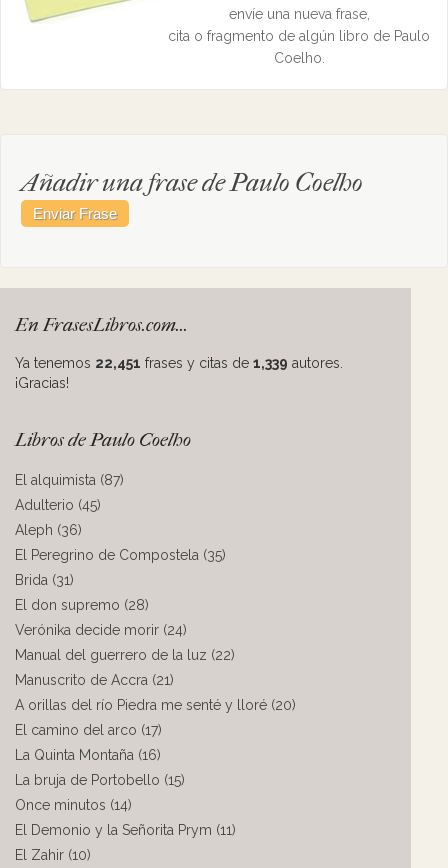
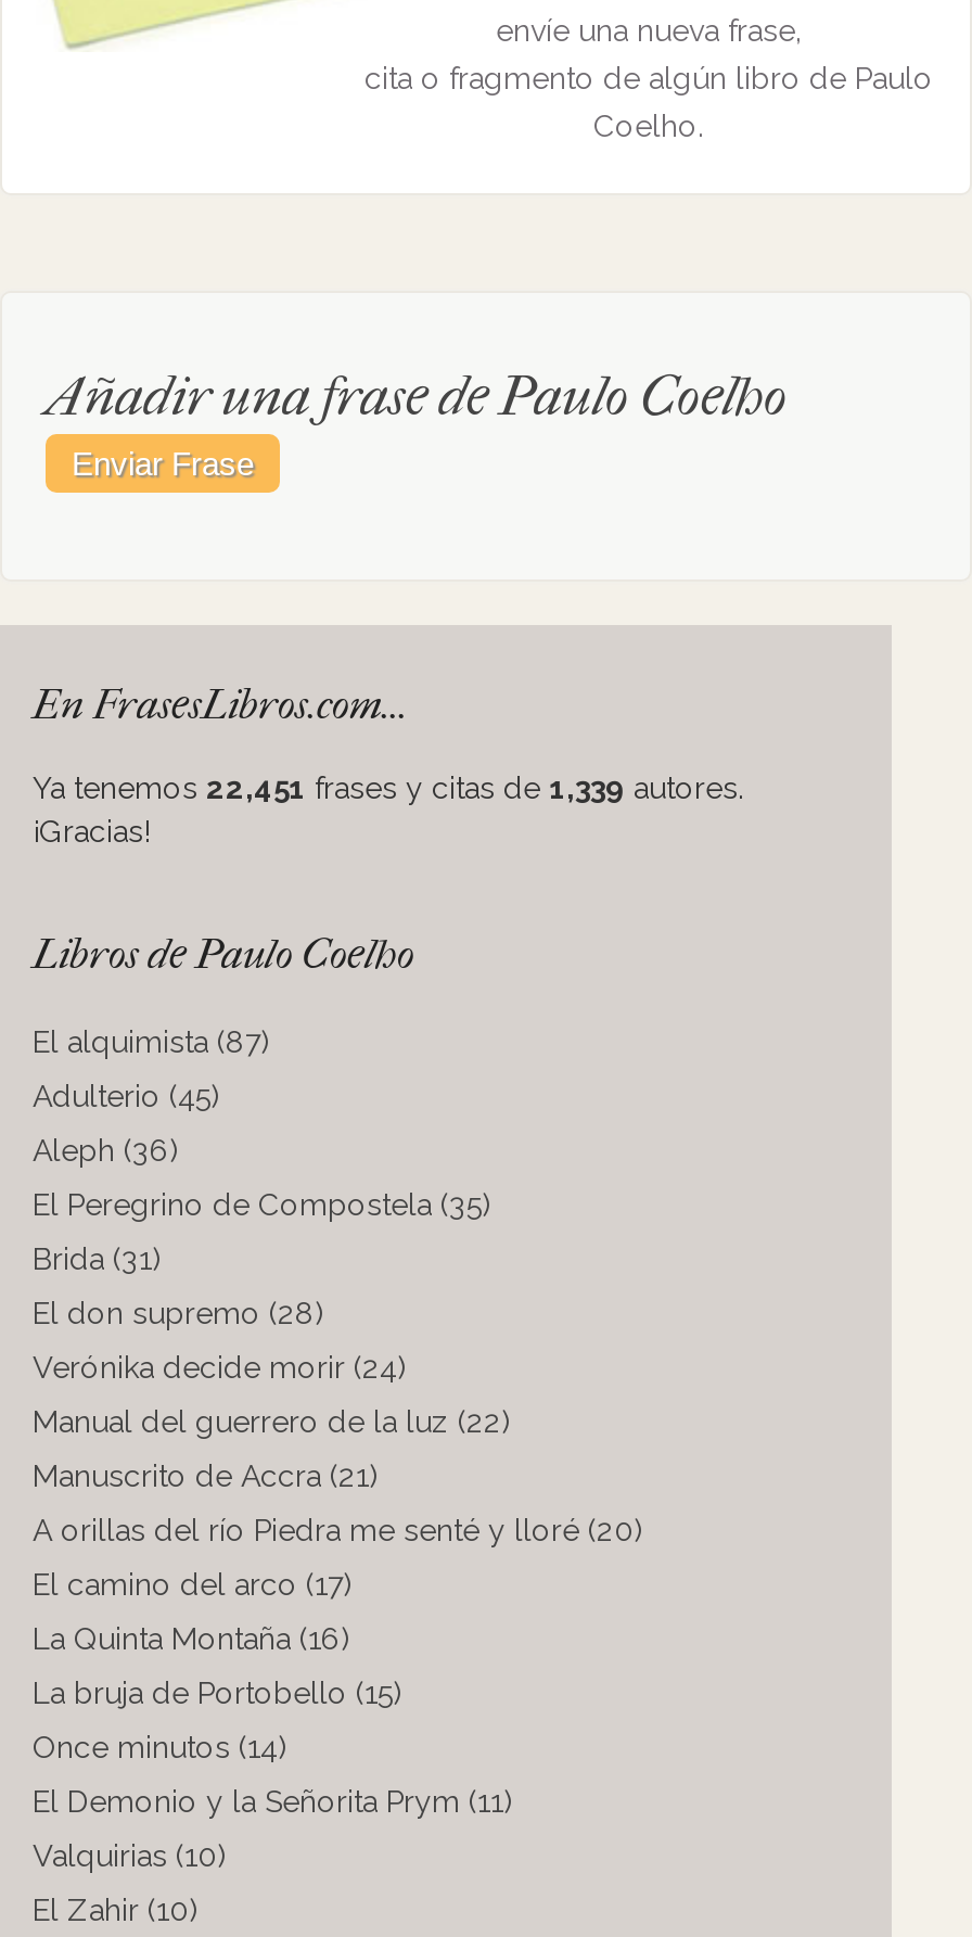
+ Valquirias (10)
